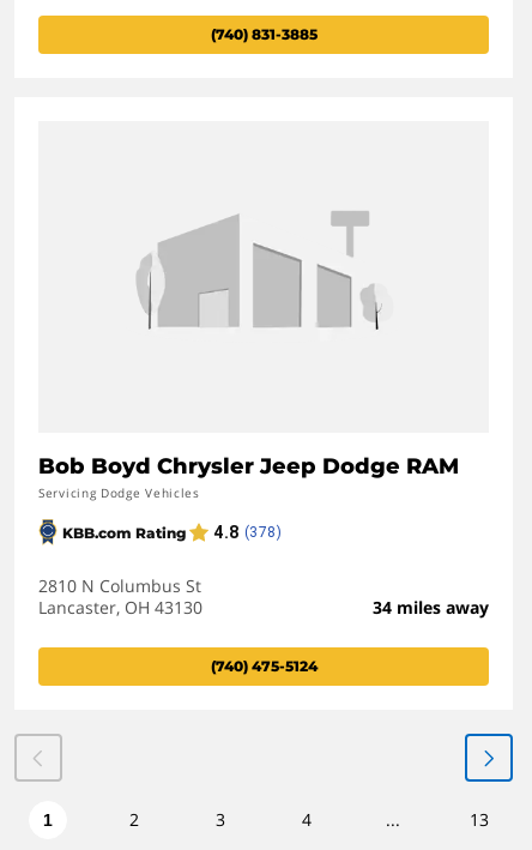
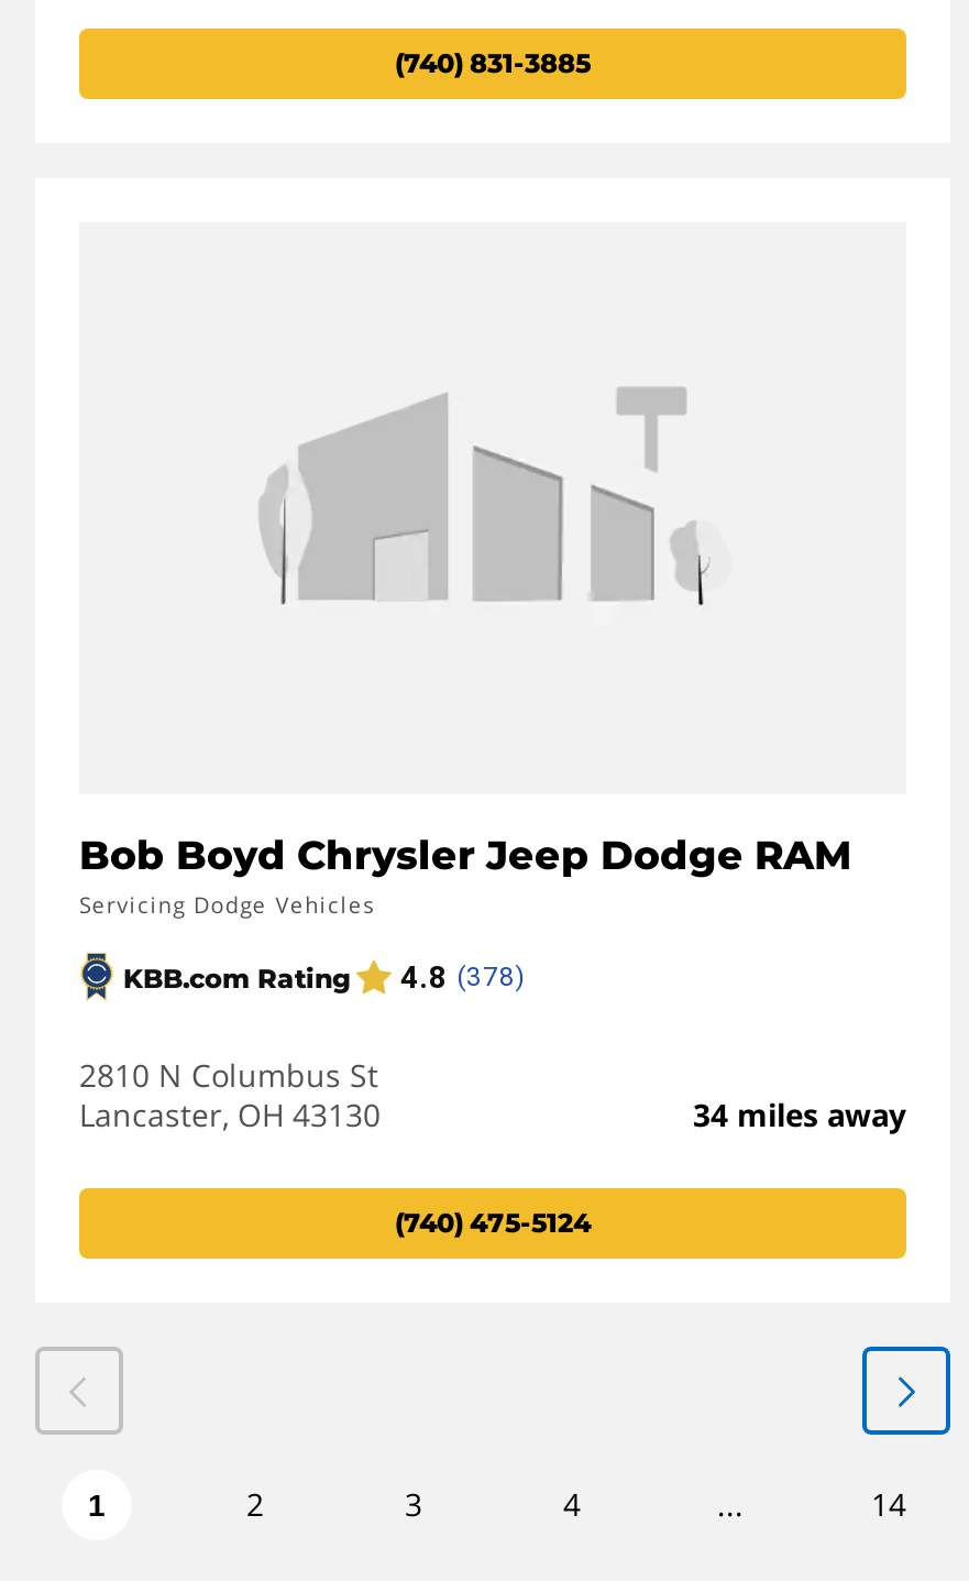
- 13
+ 14
